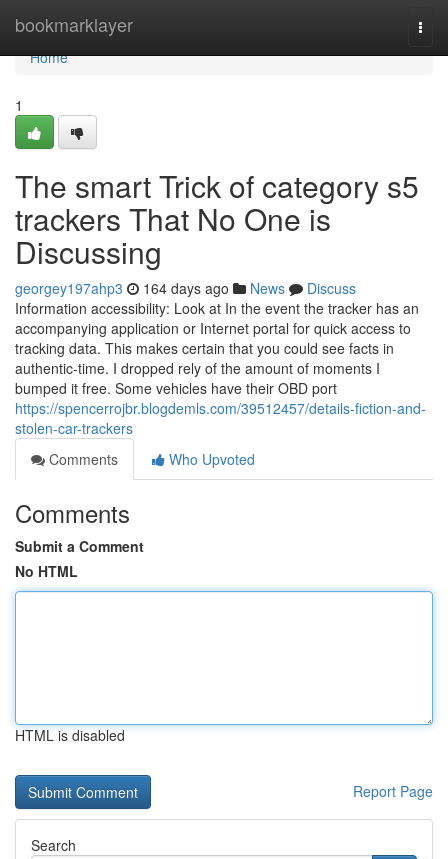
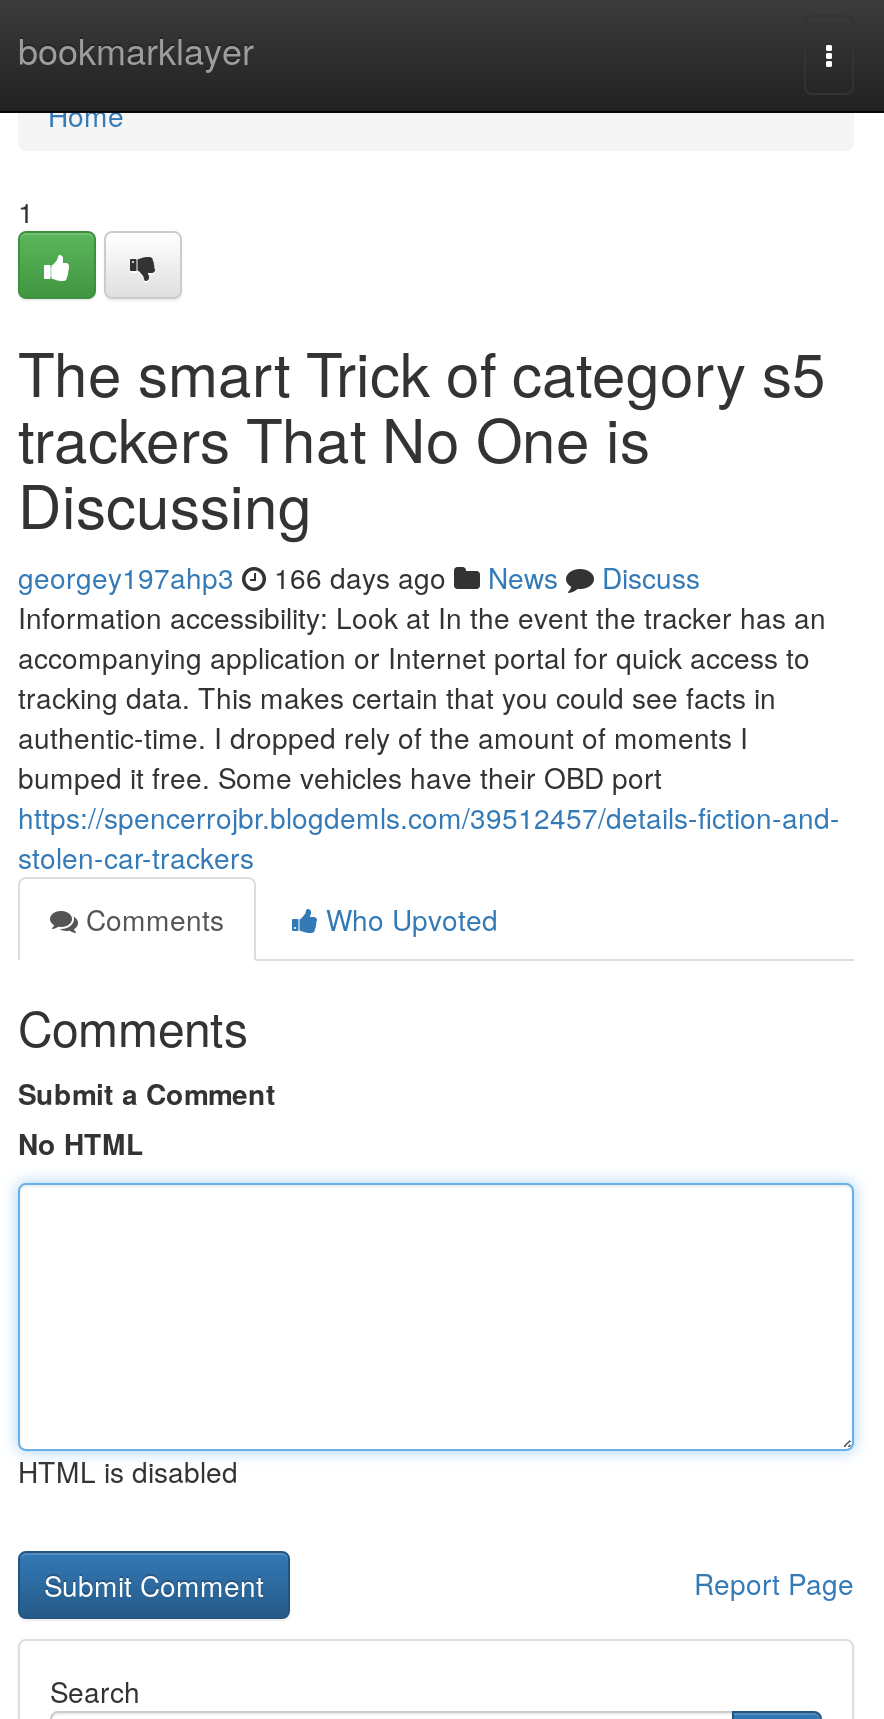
- georgey197ahp3 164 days ago News Discuss
+ georgey197ahp3 166 days ago News Discuss
